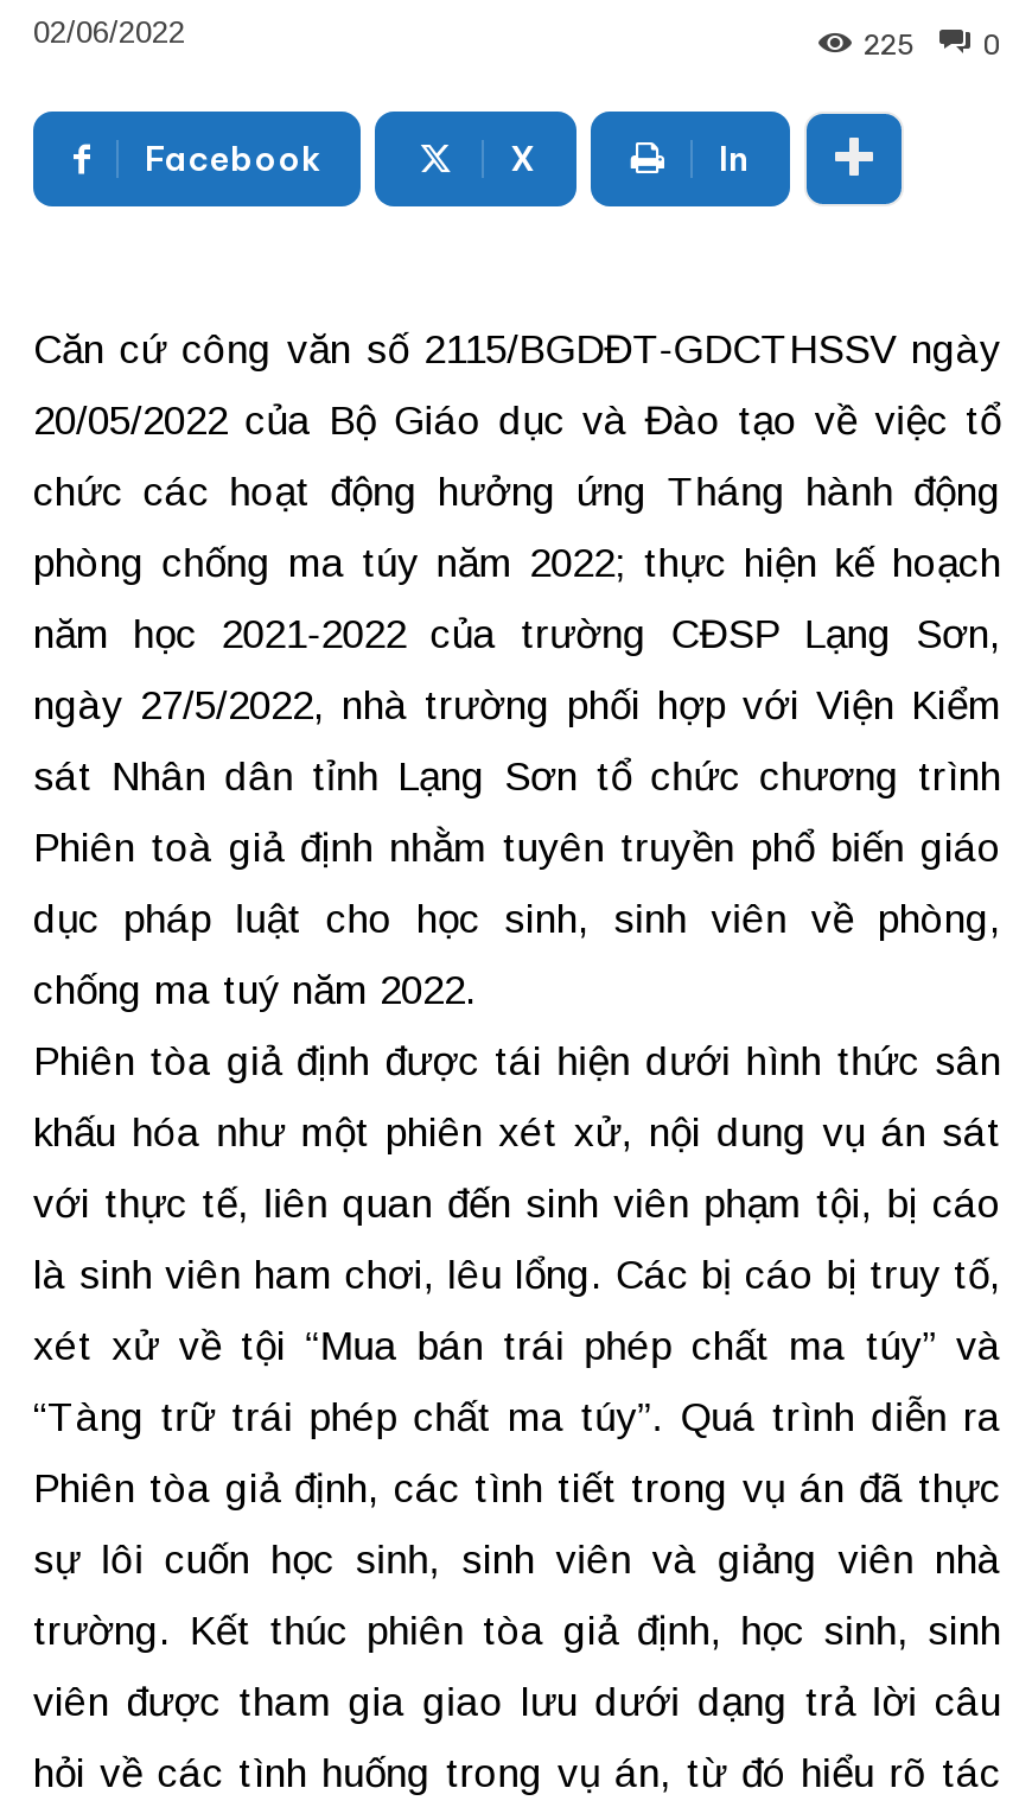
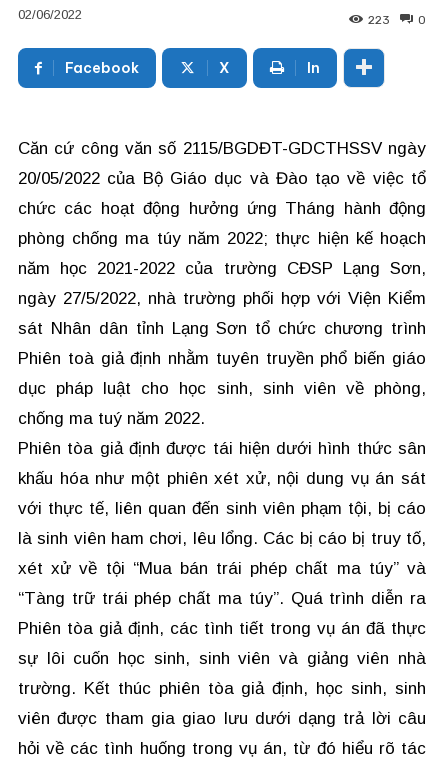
- 225 0
+ 223 0
